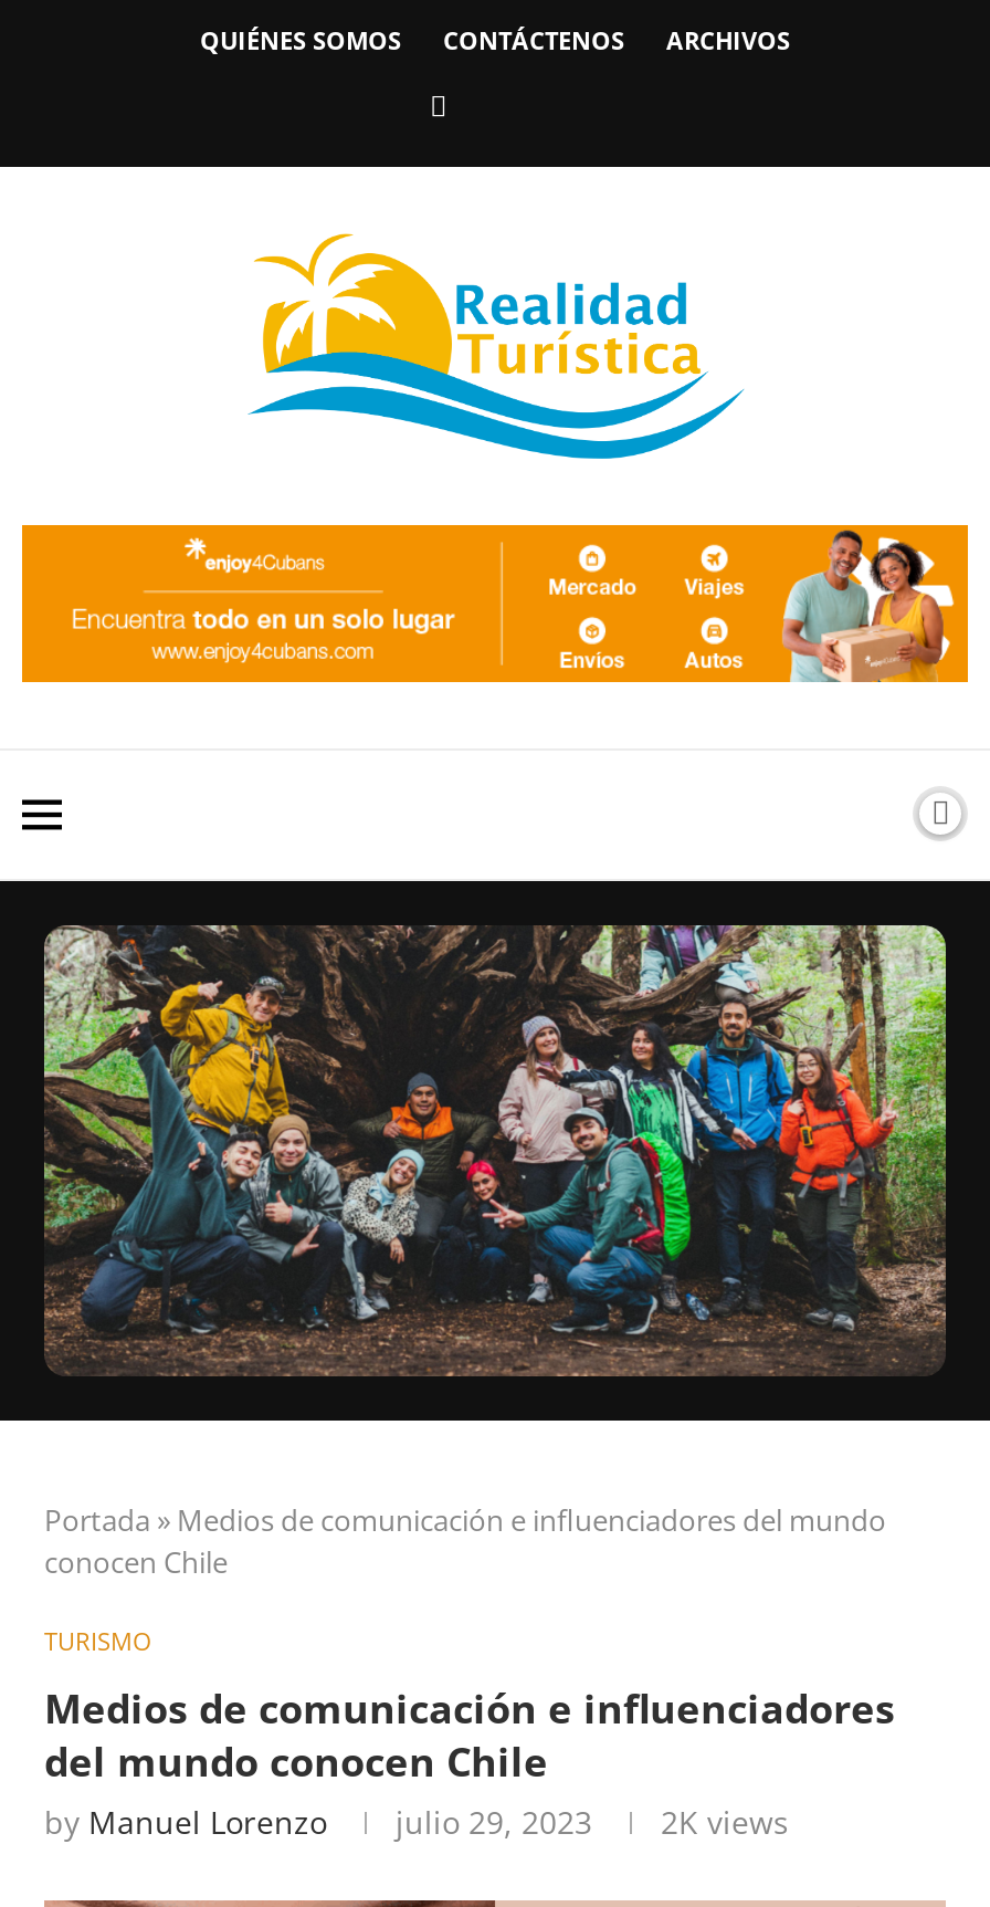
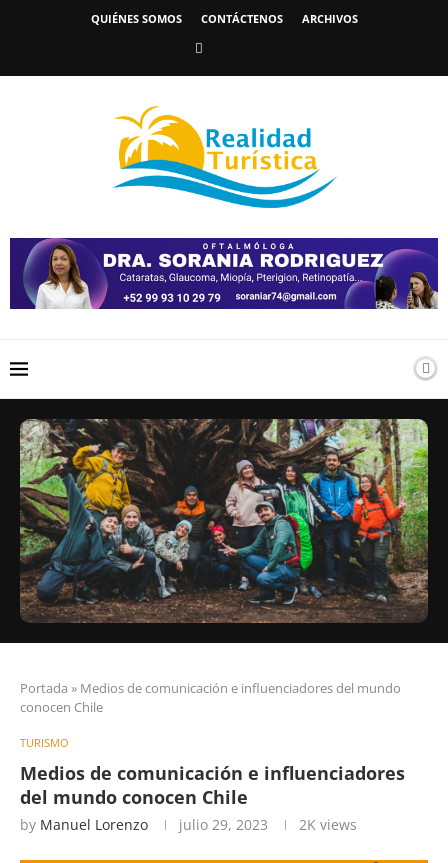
- [image]
+ [image]
